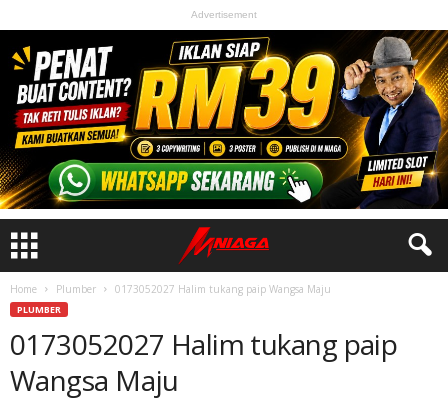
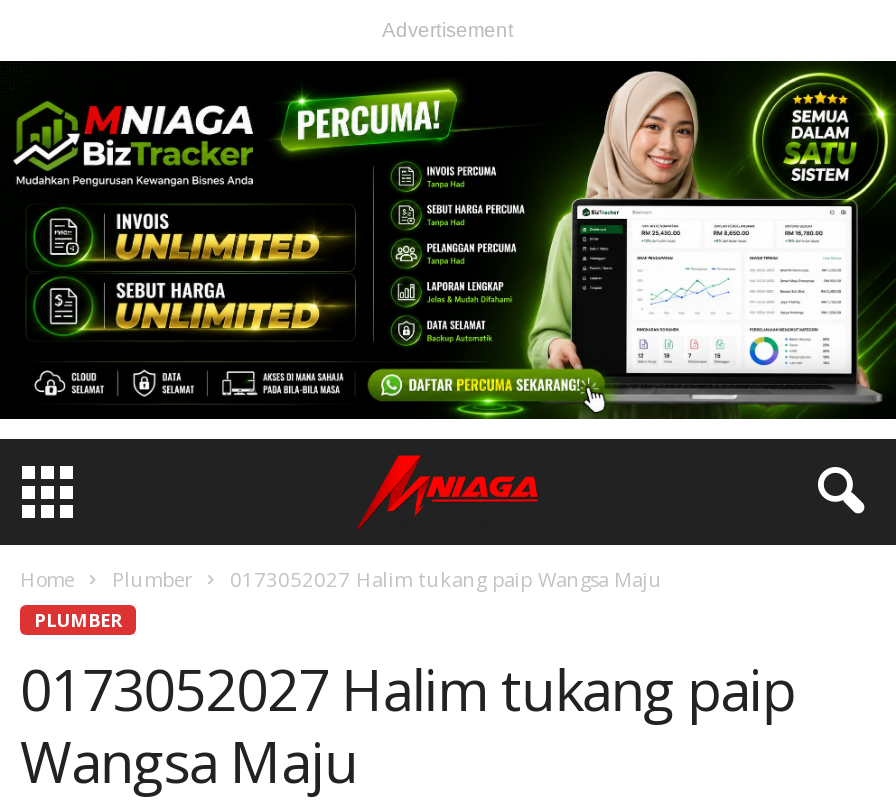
- [image]
+ [image]
